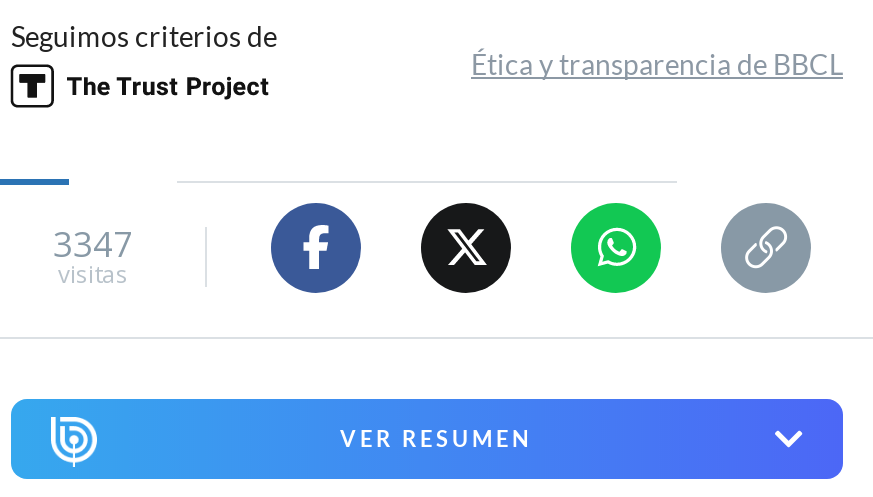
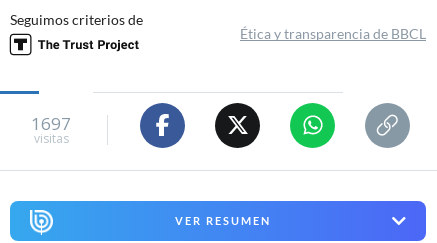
- 3347
+ 1697
